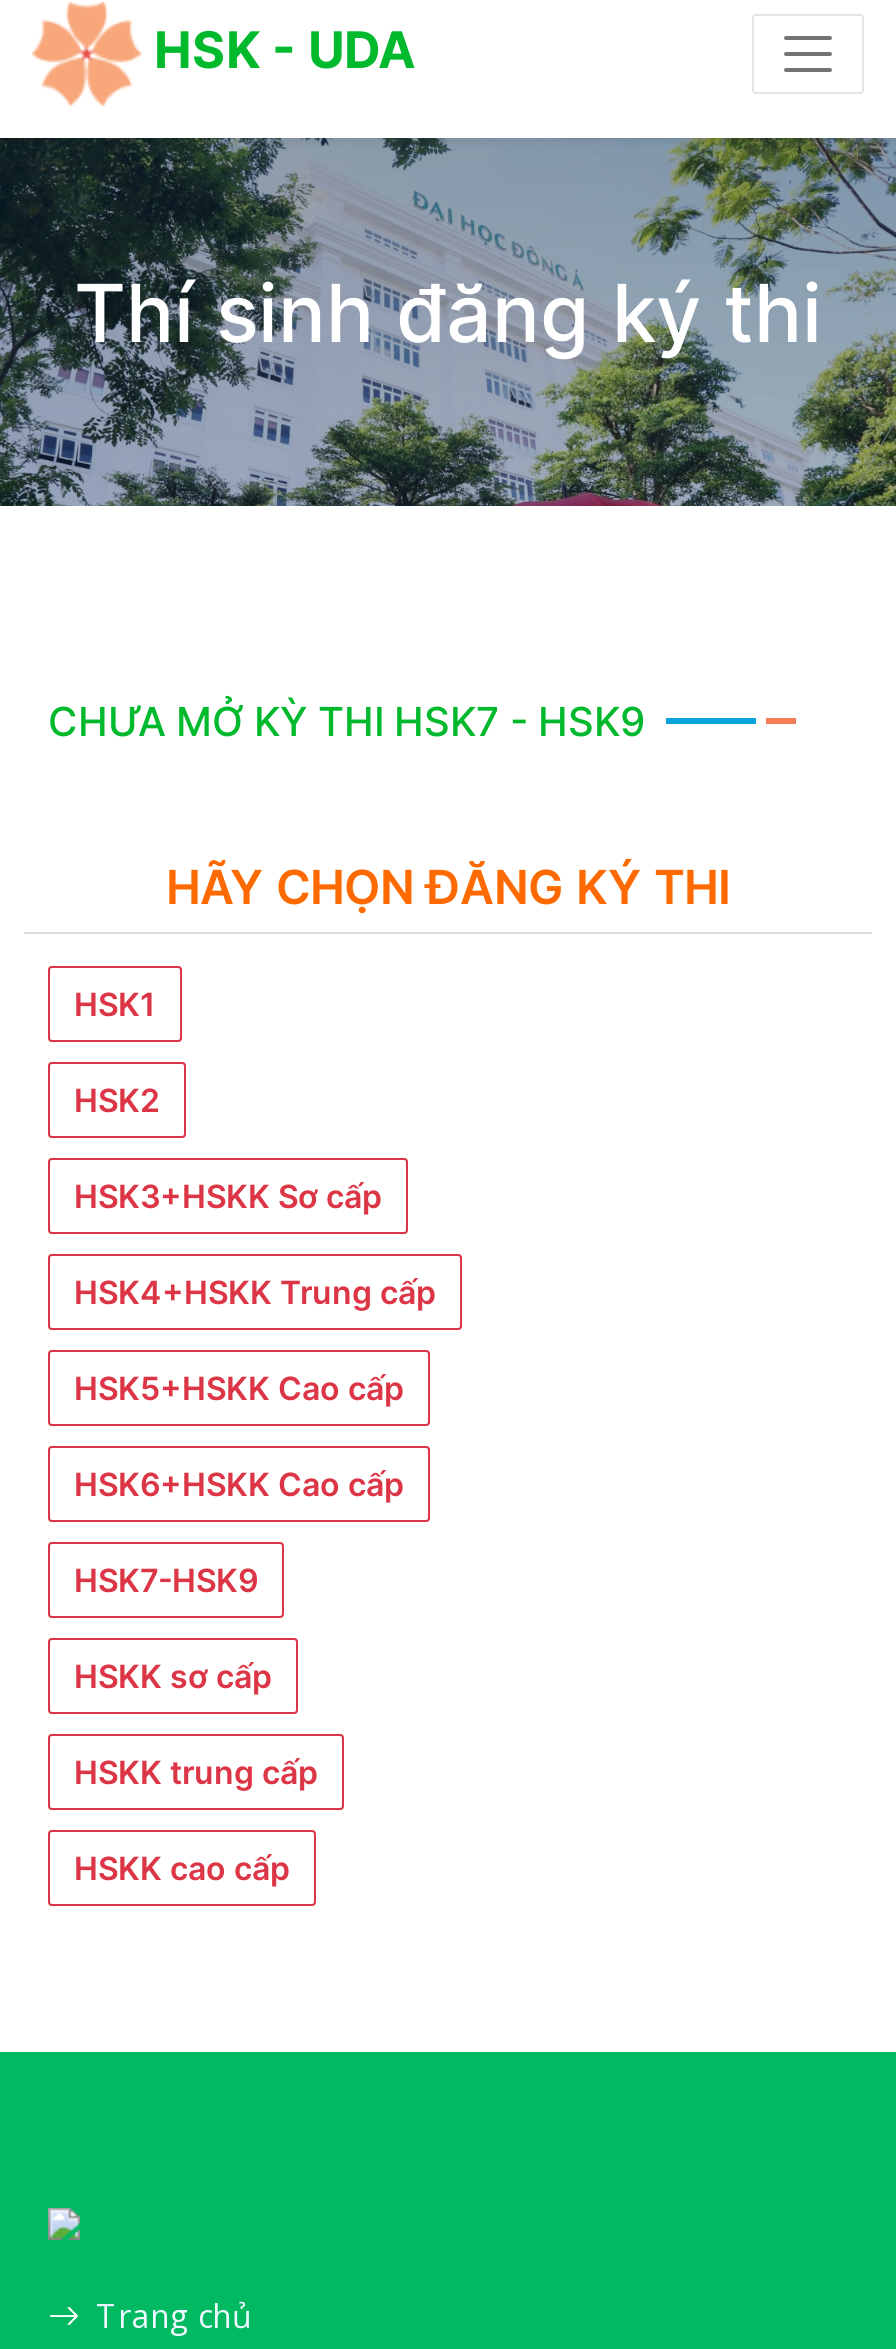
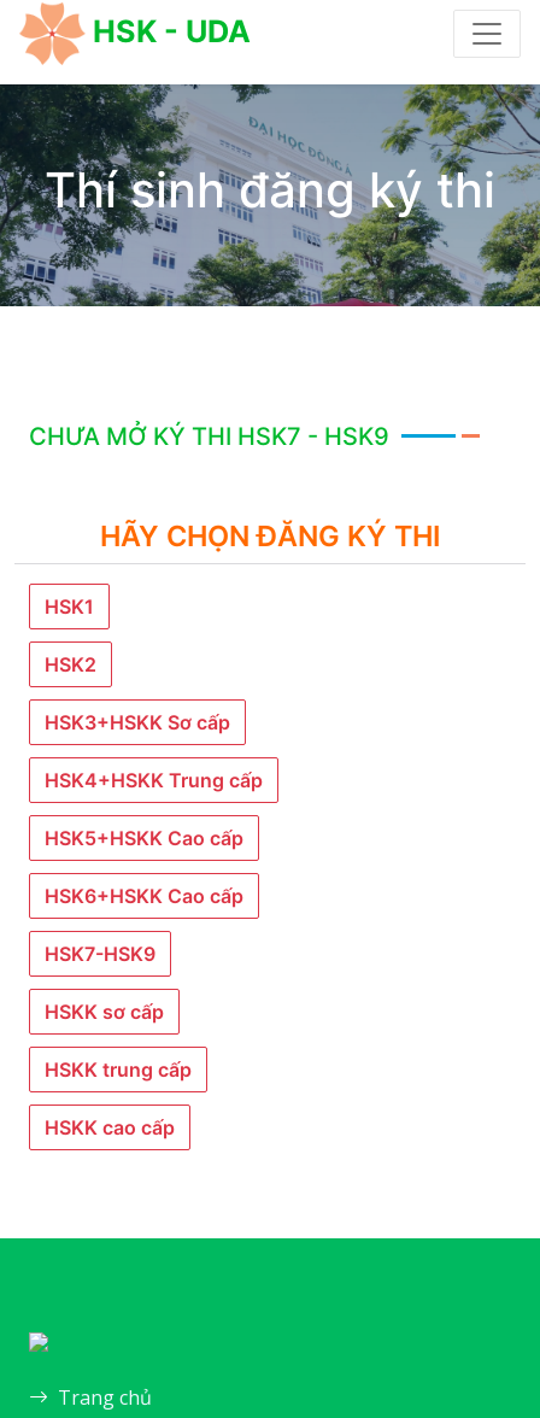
- CHƯA MỞ KỲ THI HSK7 - HSK9
+ CHƯA MỞ KÝ THI HSK7 - HSK9
